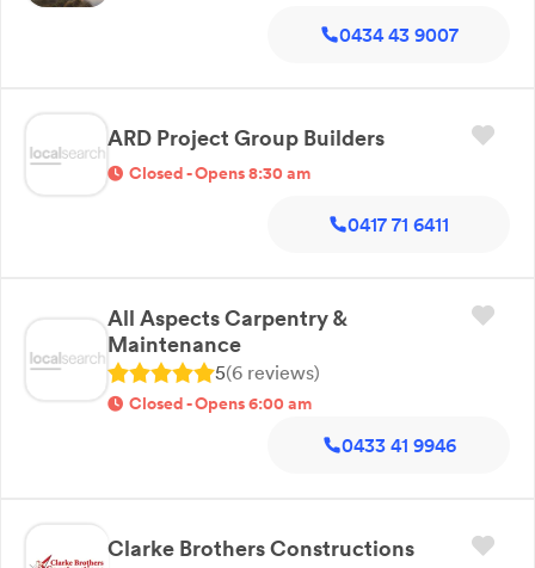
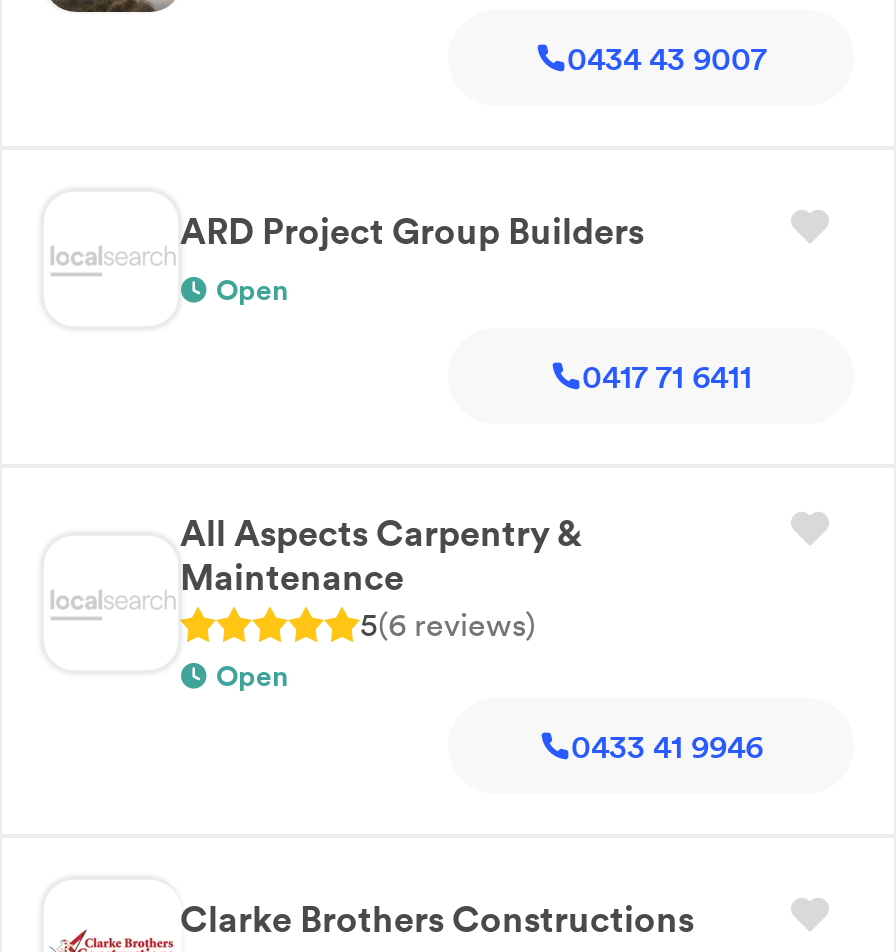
- Closed - Opens 8:30 am
+ Open

- Closed - Opens 6:00 am
+ Open
